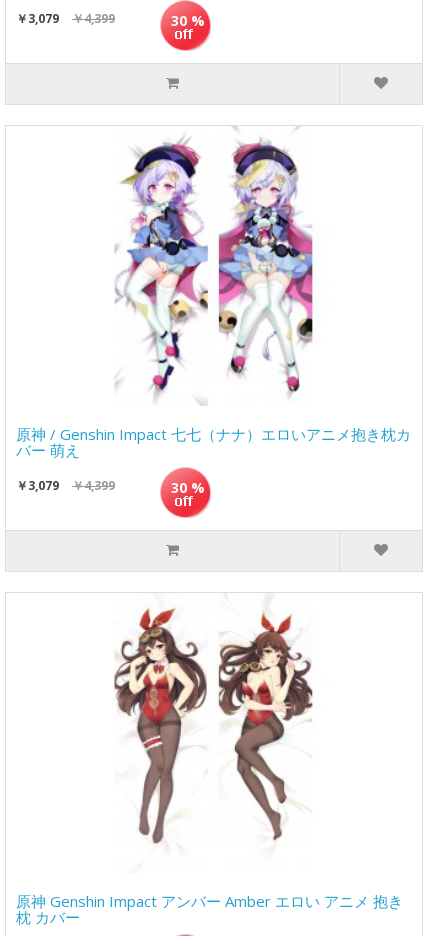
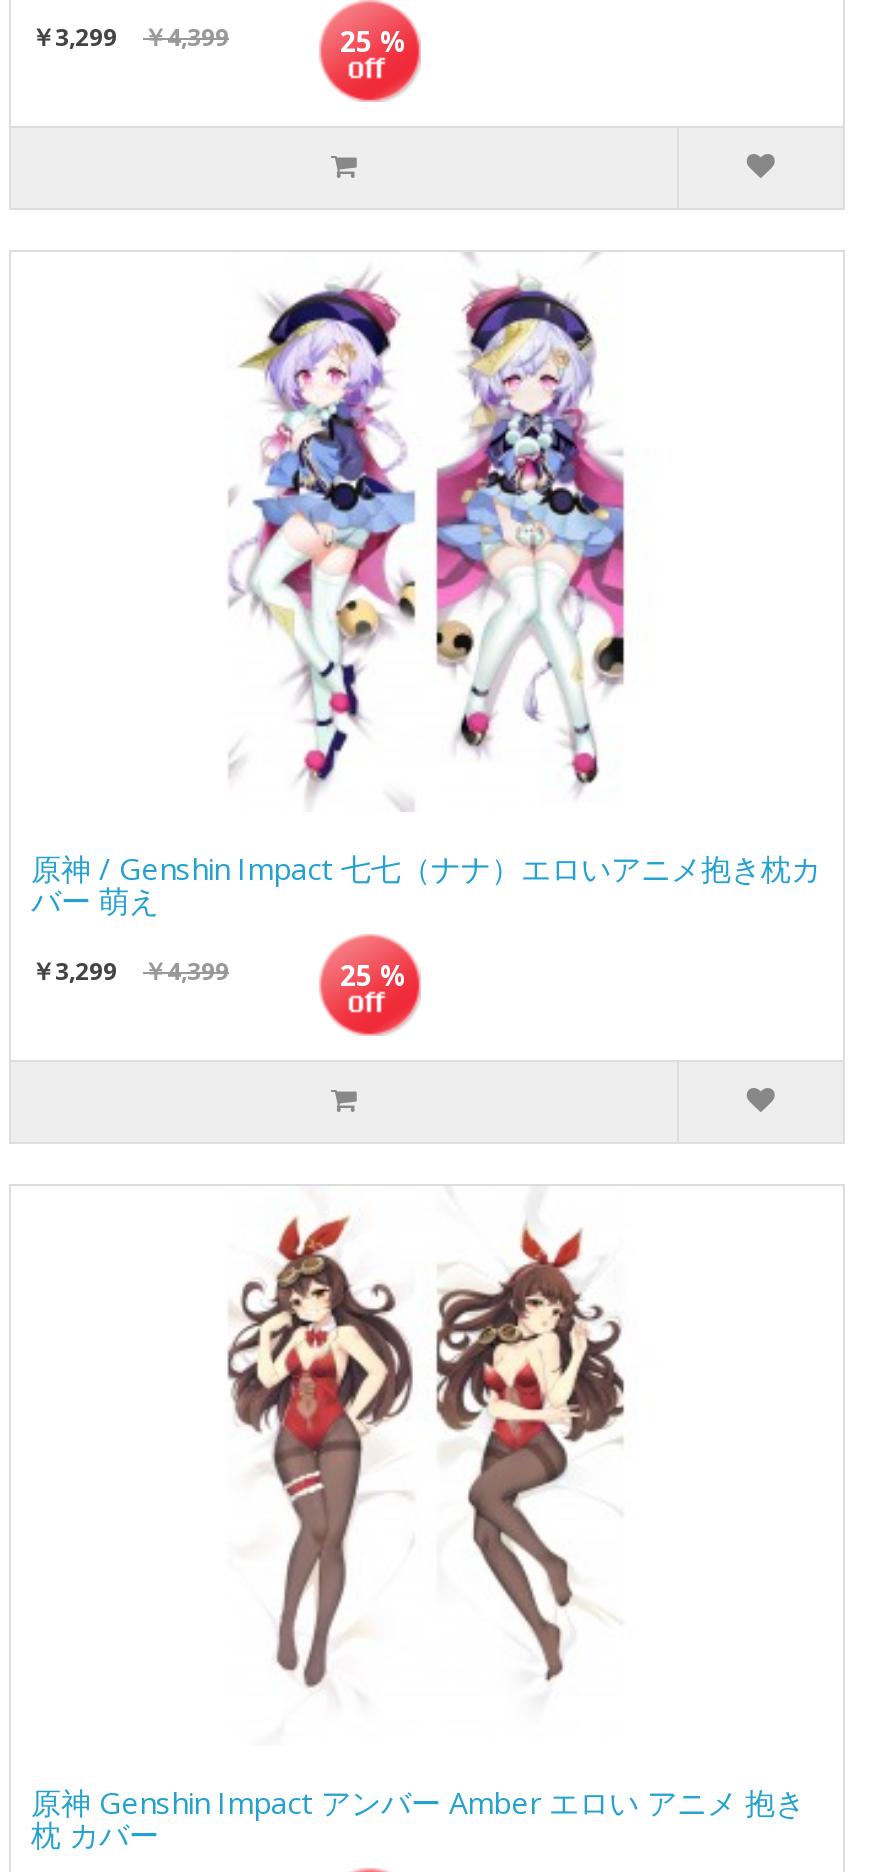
- ￥3,079 ￥4,399
+ ￥3,299 ￥4,399

- 30 %
+ 25 %

- ￥3,079 ￥4,399
+ ￥3,299 ￥4,399

- 30 %
+ 25 %
